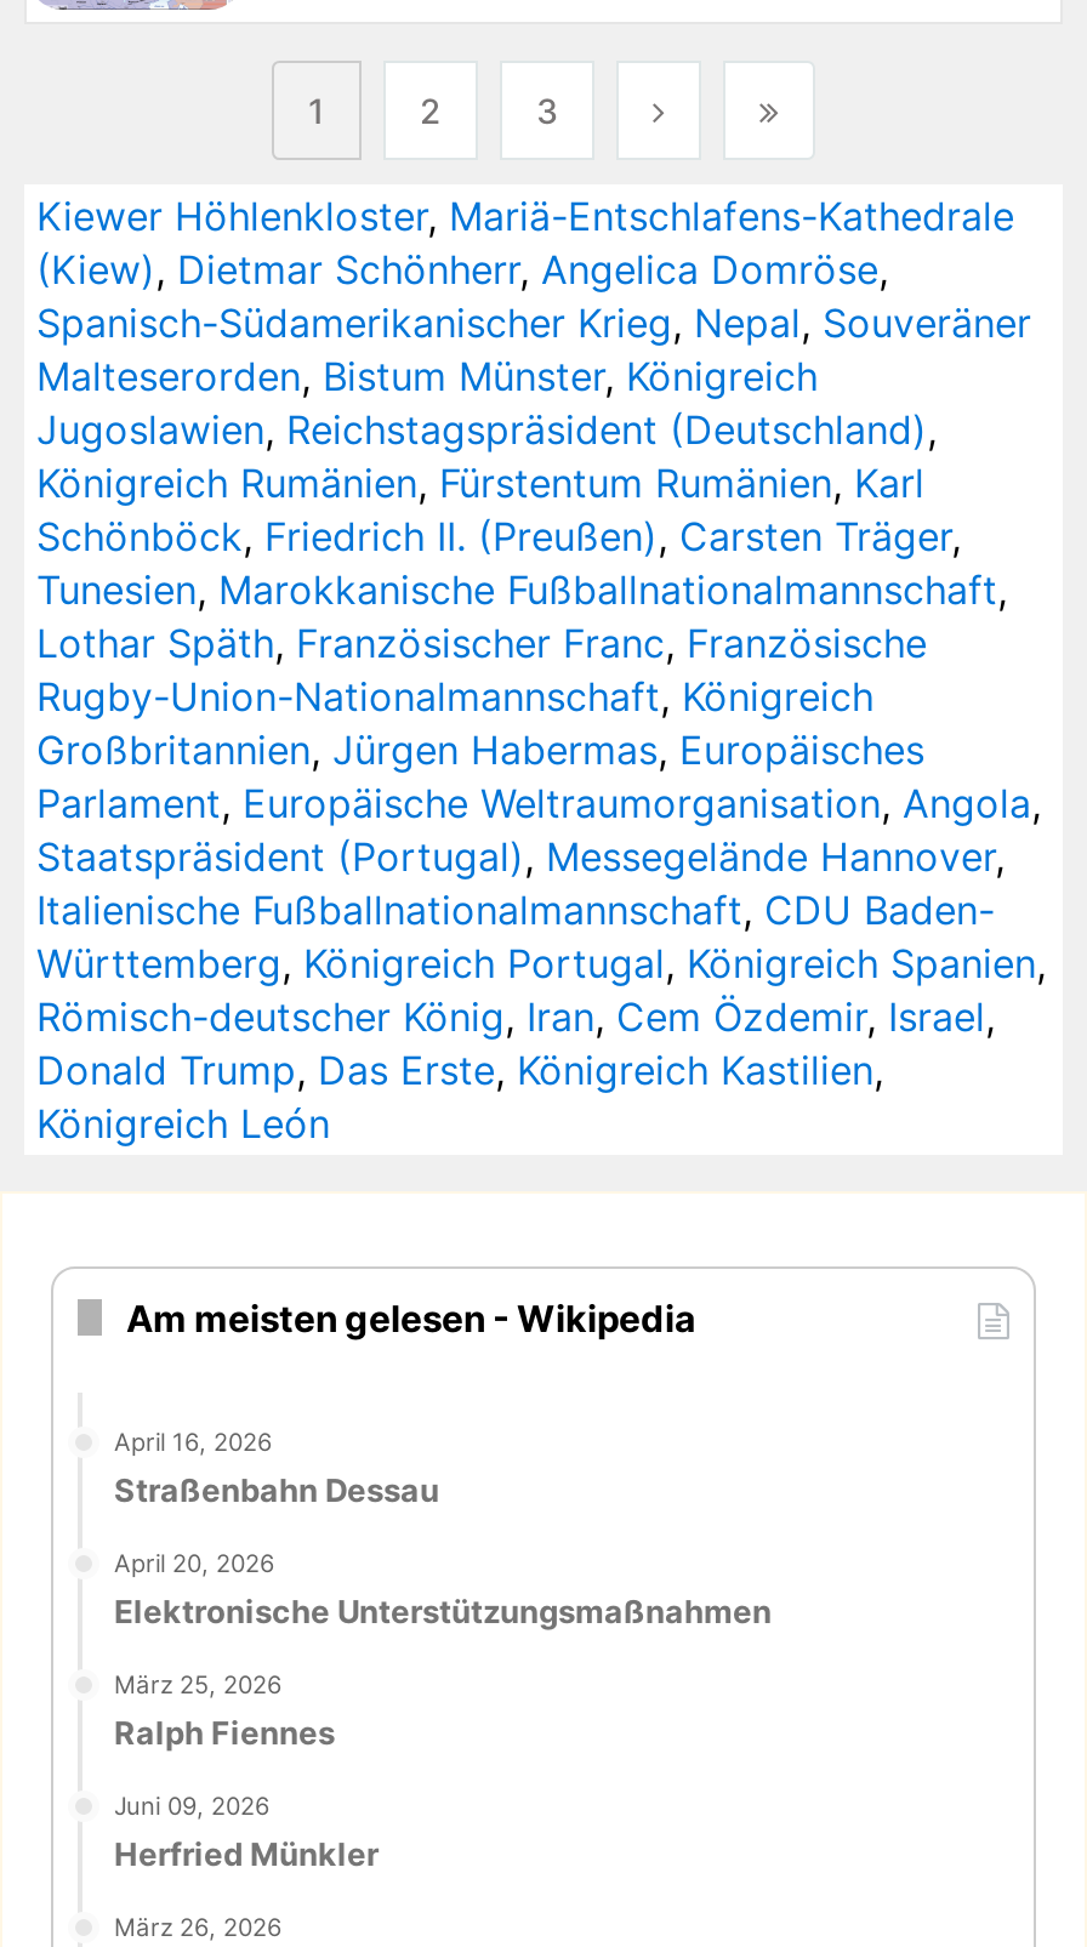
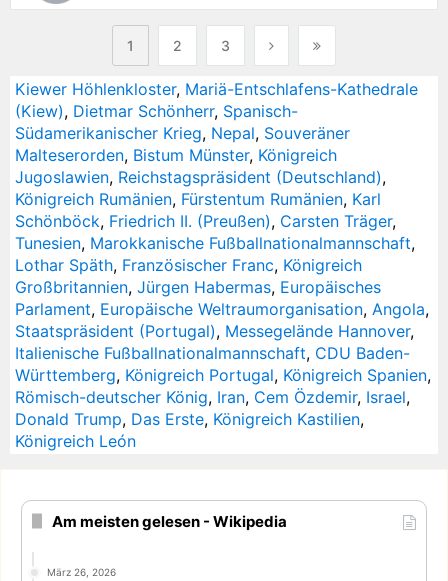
- (Kiew), Dietmar Schönherr, Angelica Domröse,
- Spanisch-Südamerikanischer Krieg, Nepal, Souveräner
+ (Kiew), Dietmar Schönherr, Spanisch-
+ Südamerikanischer Krieg, Nepal, Souveräner

- Lothar Späth, Französischer Franc, Französische
- Rugby-Union-Nationalmannschaft, Königreich
+ Lothar Späth, Französischer Franc, Königreich

- April 16, 2026
- Straßenbahn Dessau
- April 20, 2026
- Elektronische Unterstützungsmaßnahmen
- März 25, 2026
- Ralph Fiennes
- Juni 09, 2026
- Herfried Münkler
